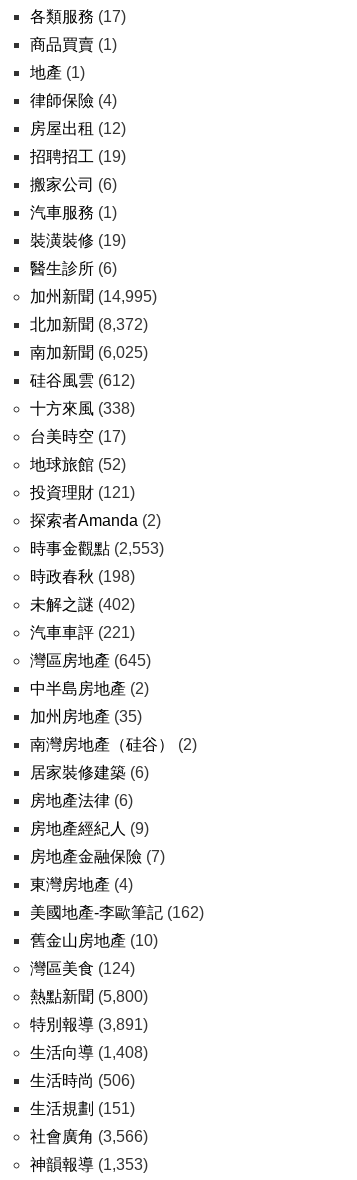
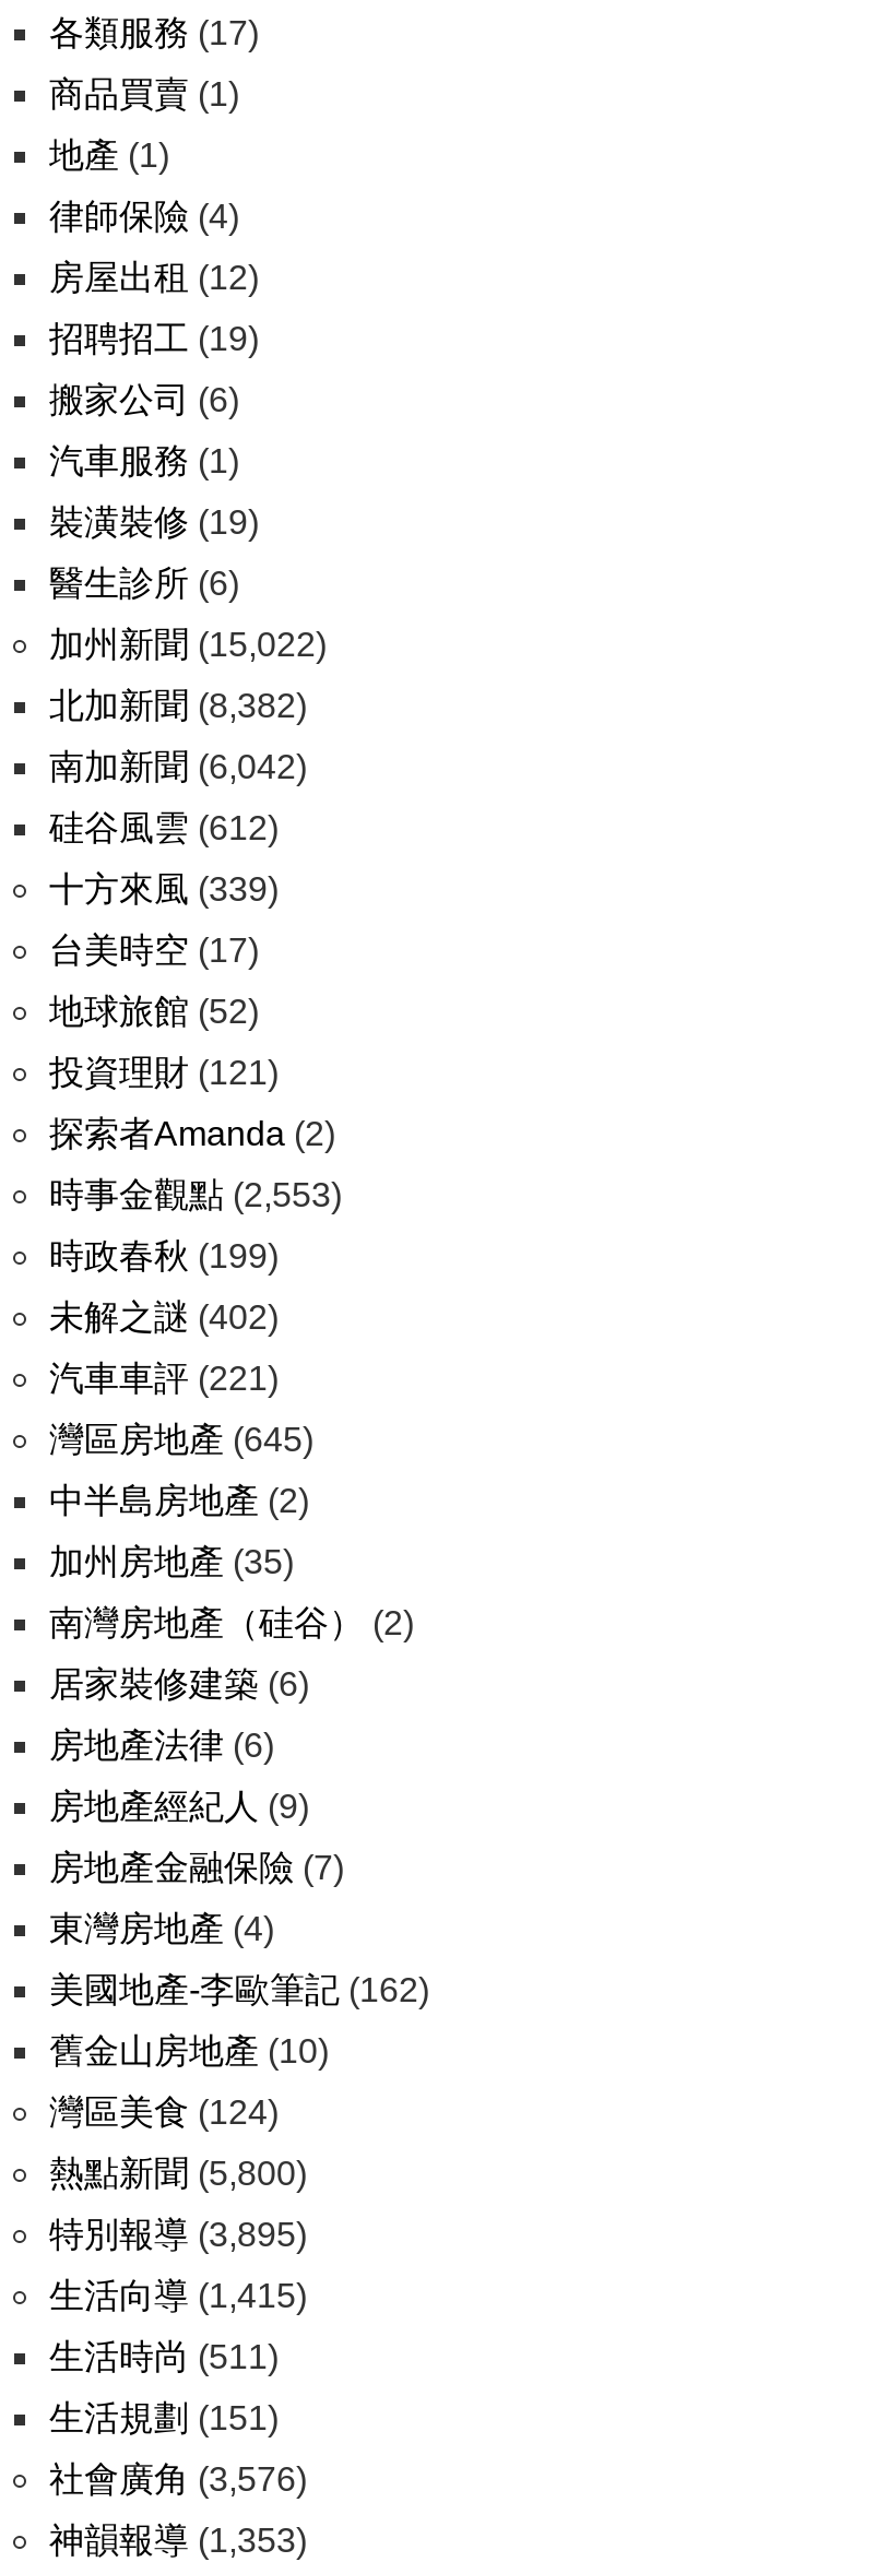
- 加州新聞(14,995)
+ 加州新聞(15,022)

- 北加新聞(8,372)
+ 北加新聞(8,382)

- 南加新聞(6,025)
+ 南加新聞(6,042)

- 十方來風(338)
+ 十方來風(339)

- 時政春秋(198)
+ 時政春秋(199)

- 特別報導(3,891)
+ 特別報導(3,895)

- 生活向導(1,408)
+ 生活向導(1,415)

- 生活時尚(506)
+ 生活時尚(511)

- 社會廣角(3,566)
+ 社會廣角(3,576)
